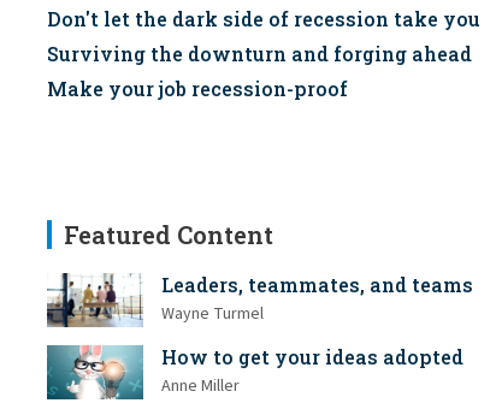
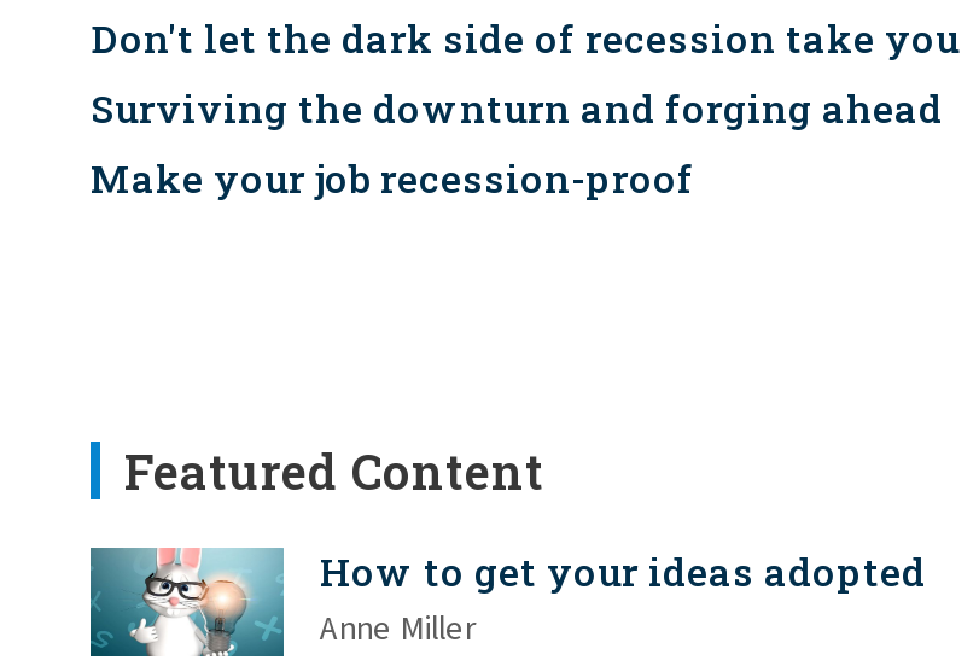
- [image]
- Leaders, teammates, and teams
- Wayne Turmel
